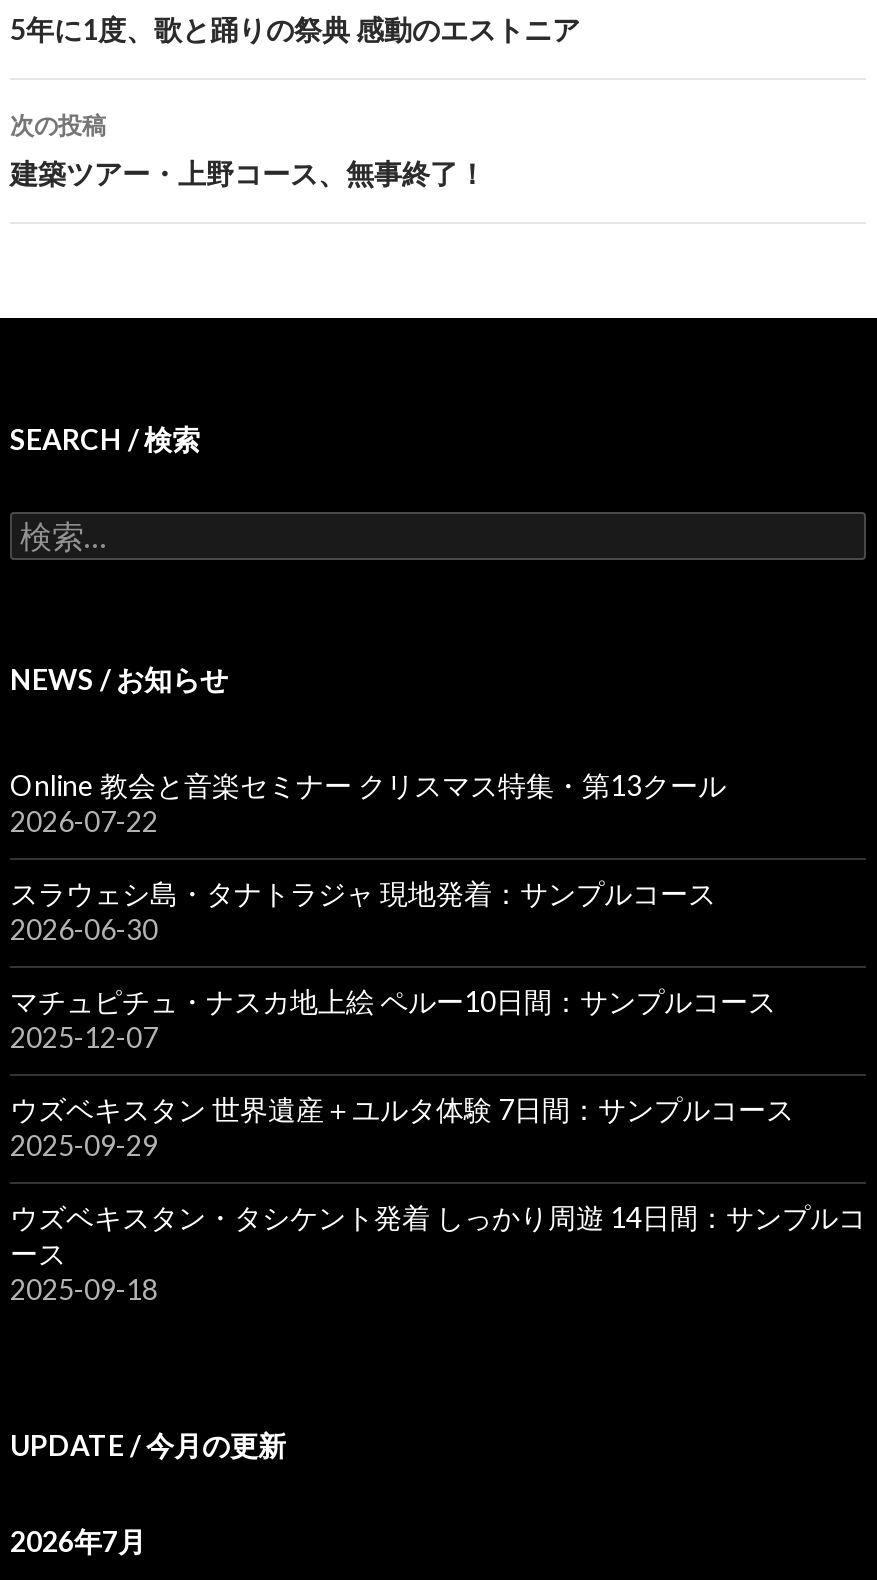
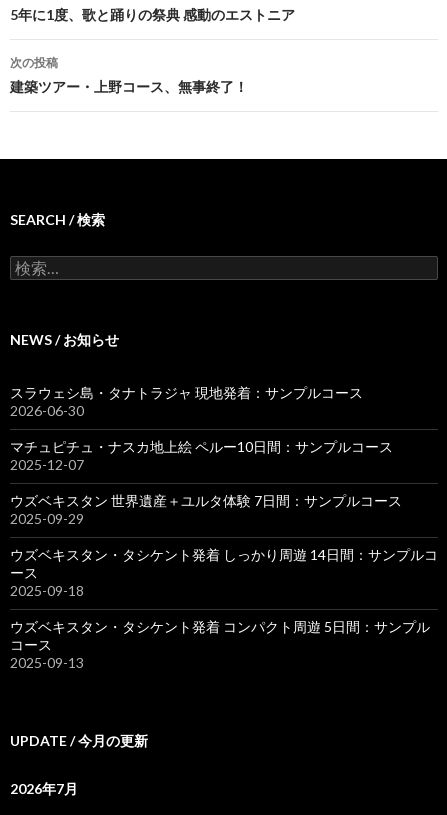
- Online 教会と音楽セミナー クリスマス特集・第13クール
- 2026-07-22

moved up: スラウェシ島・タナトラジャ 現地発着：サンプルコース | 2026-06-30 | マチュピチュ・ナスカ地上絵 ペルー10日間：サンプルコース | ... | ース | 2025-09-18

+ ウズベキスタン・タシケント発着 コンパクト周遊 5日間：サンプル
+ コース
+ 2025-09-13
